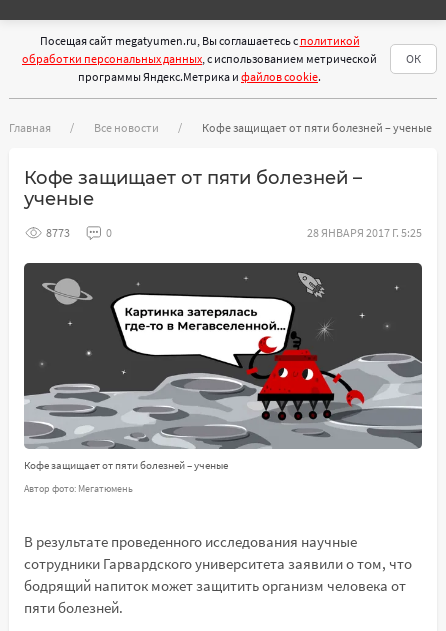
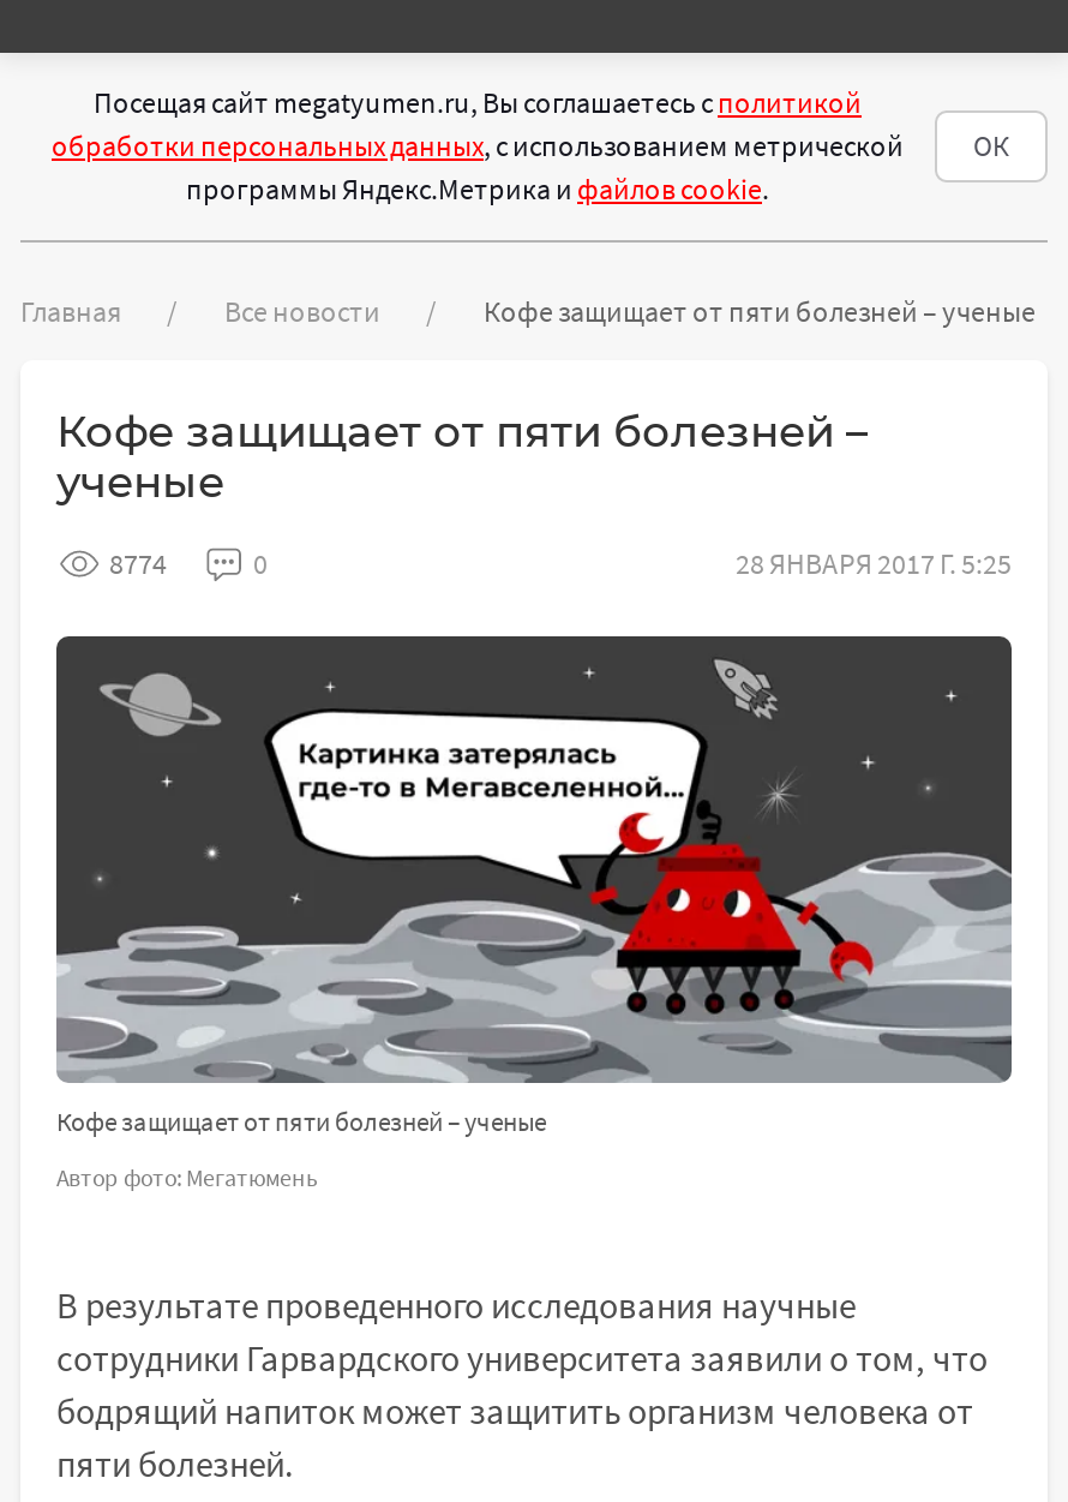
- 8773
+ 8774
